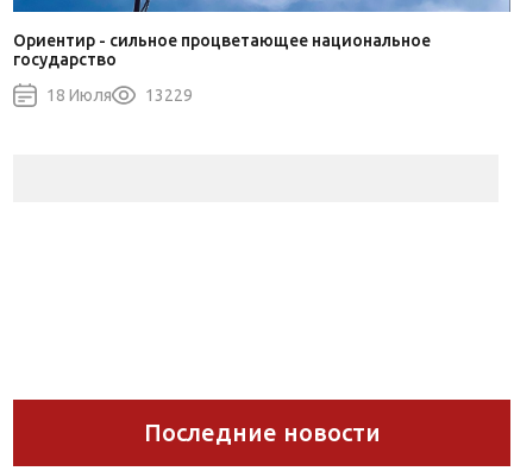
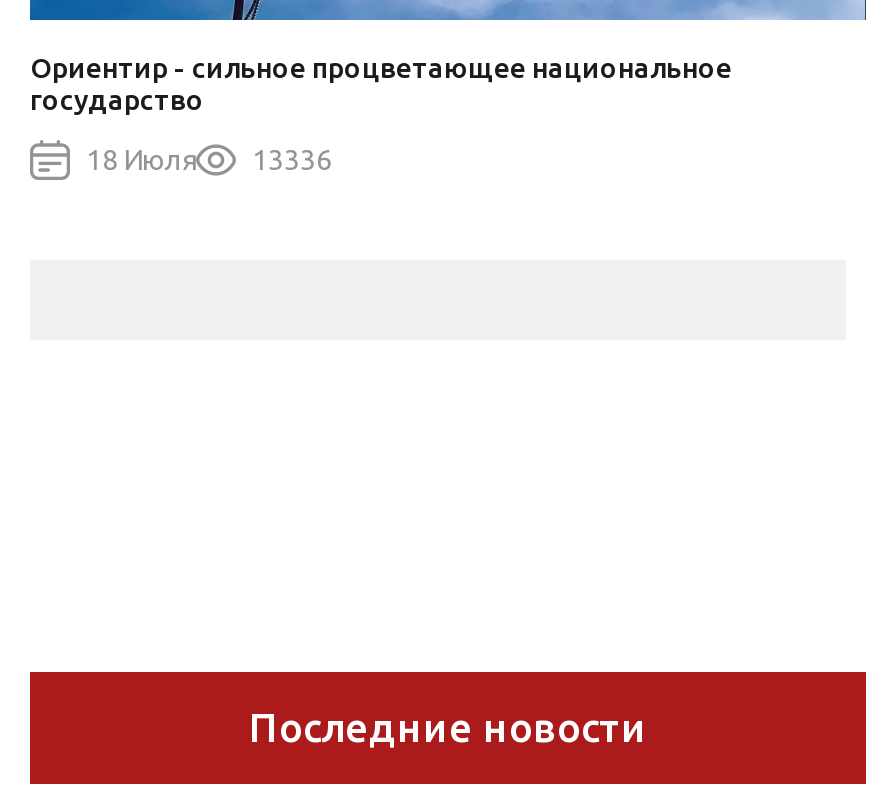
- 18 Июля 13229
+ 18 Июля 13336
